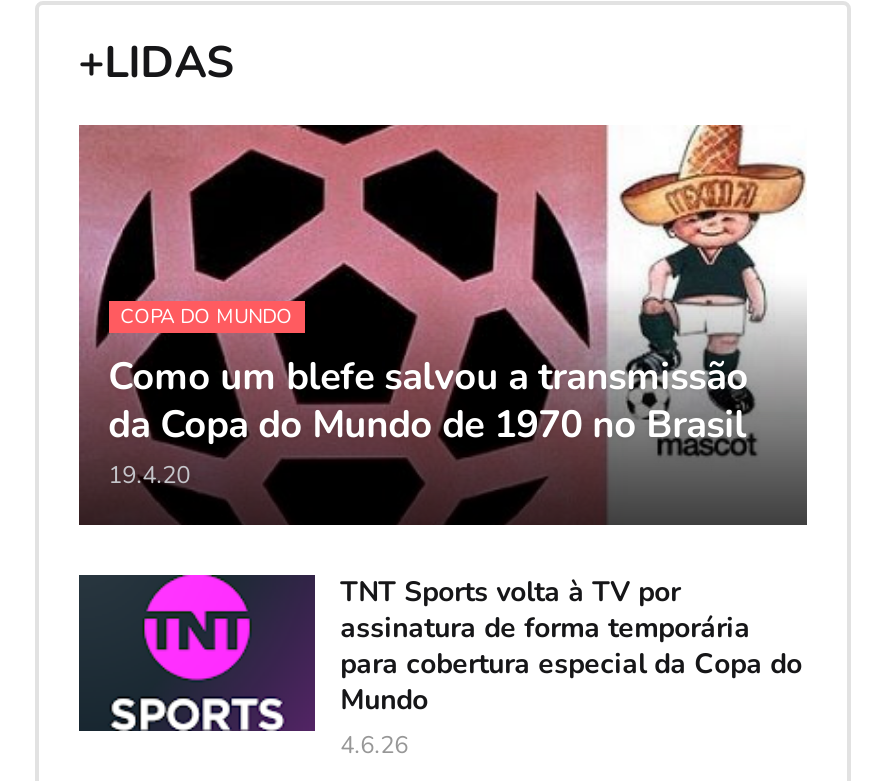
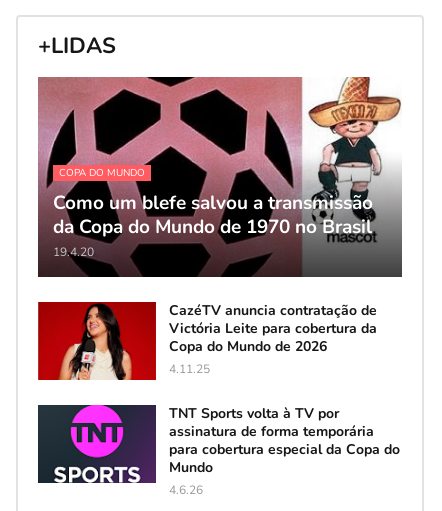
+ [image]
+ CazéTV anuncia contratação de
+ Victória Leite para cobertura da
+ Copa do Mundo de 2026
+ 4.11.25
